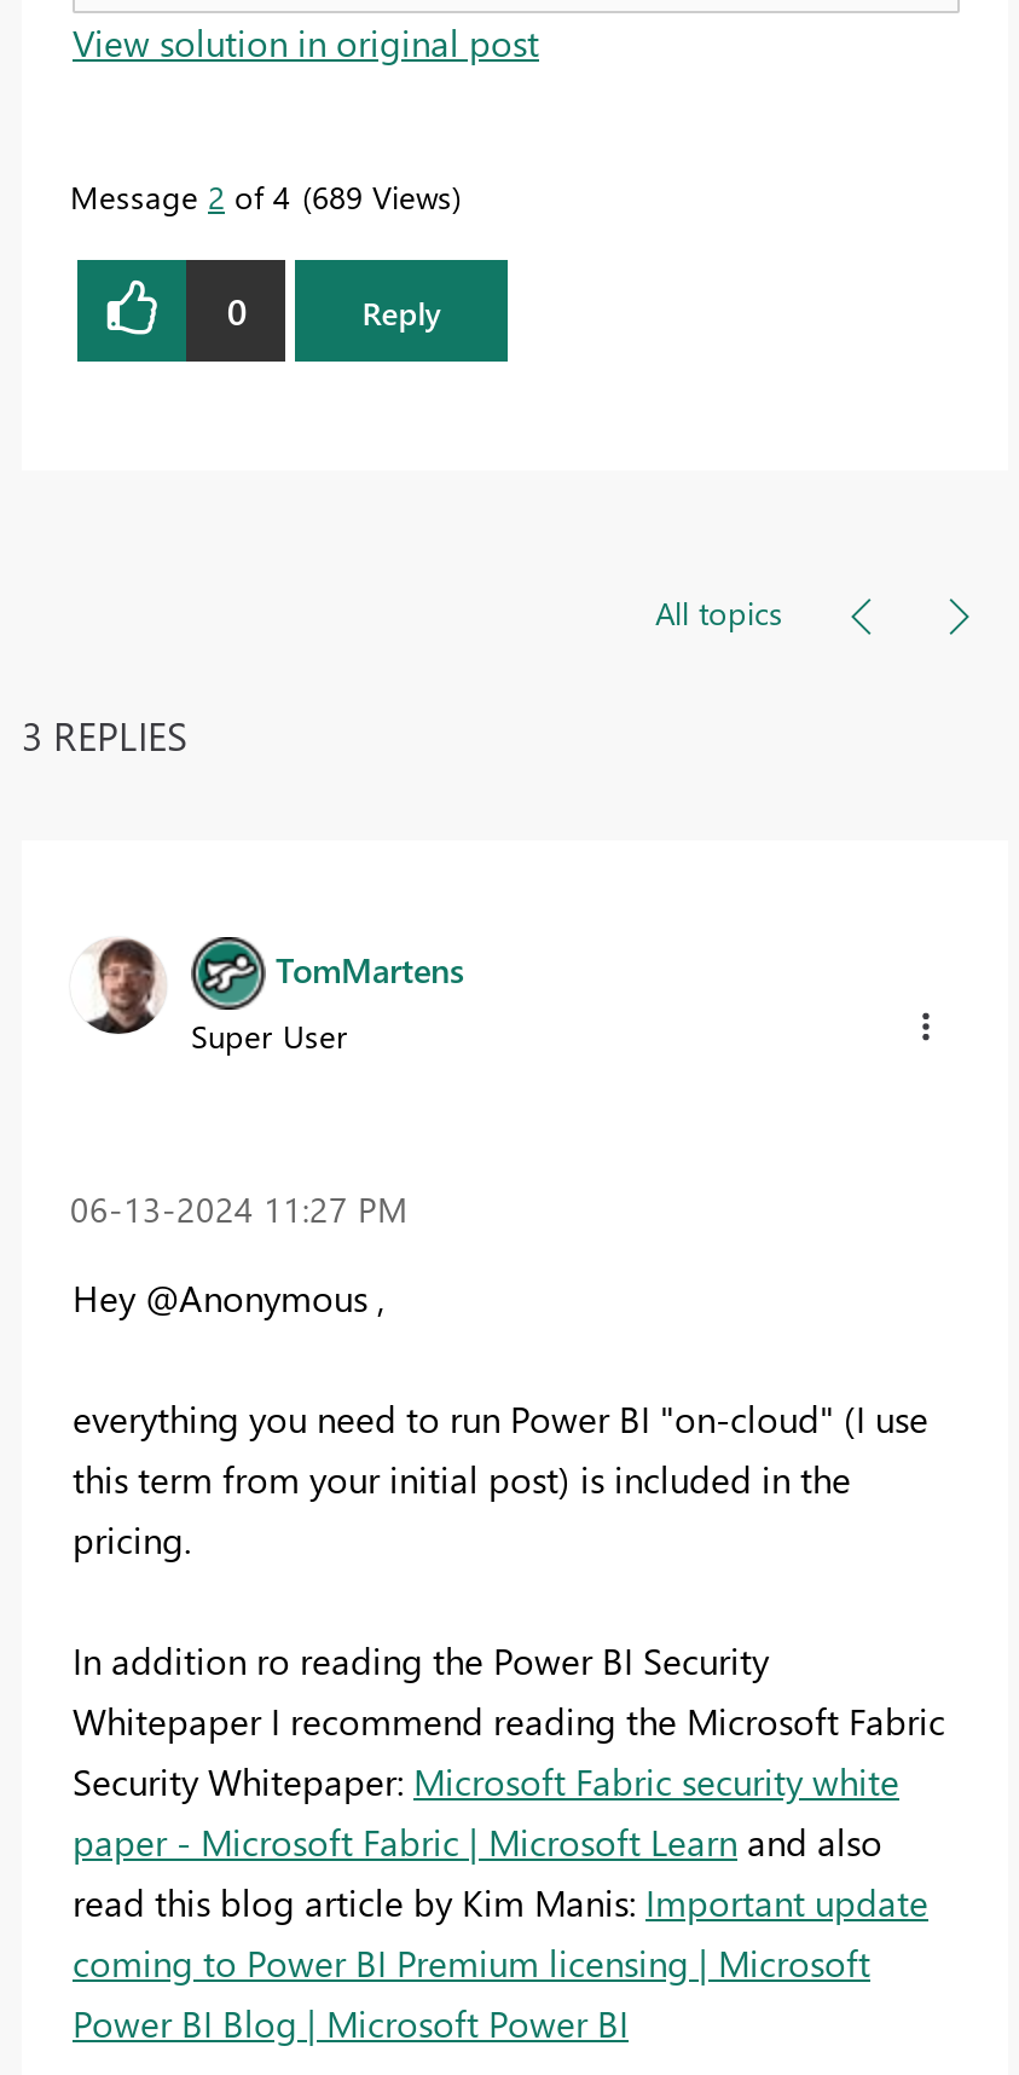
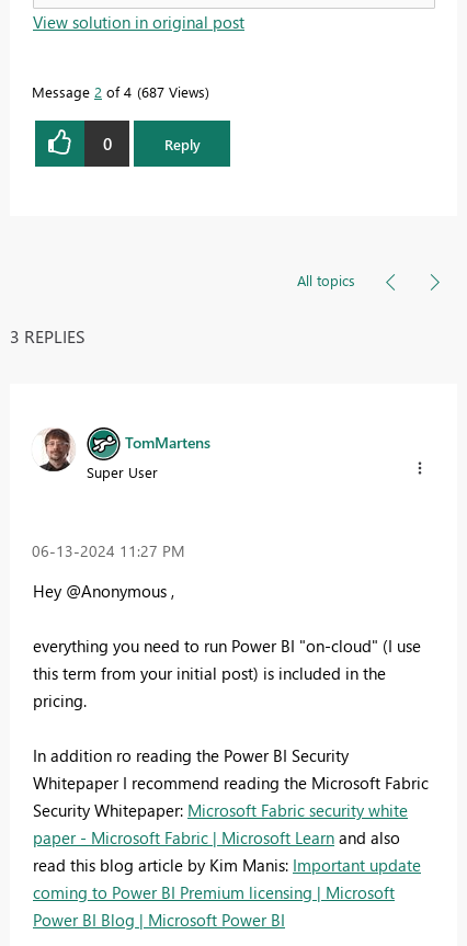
- Message 2 of 4 689 Views
+ Message 2 of 4 687 Views
